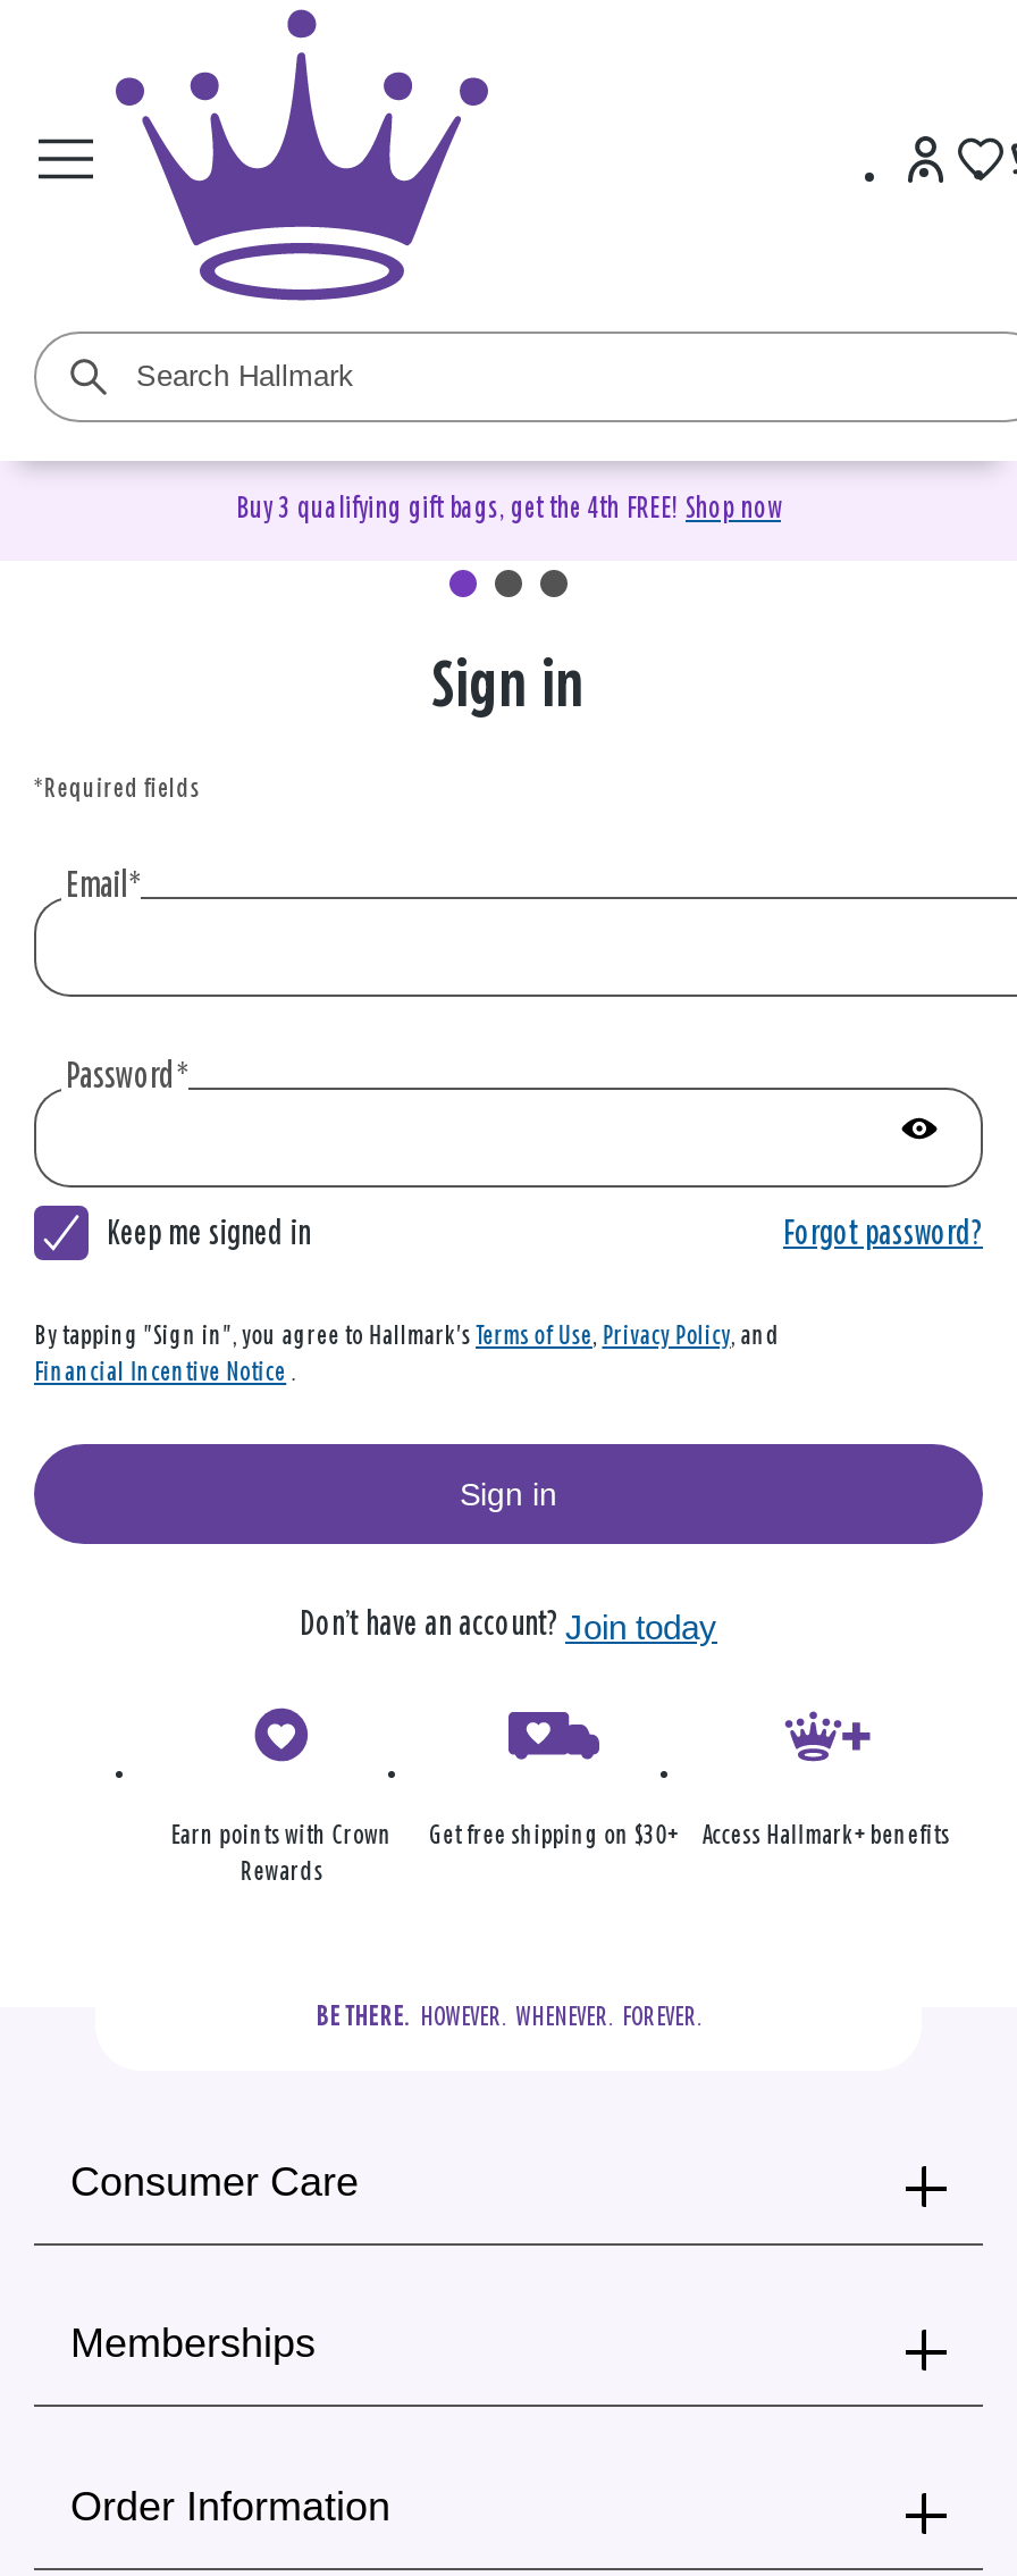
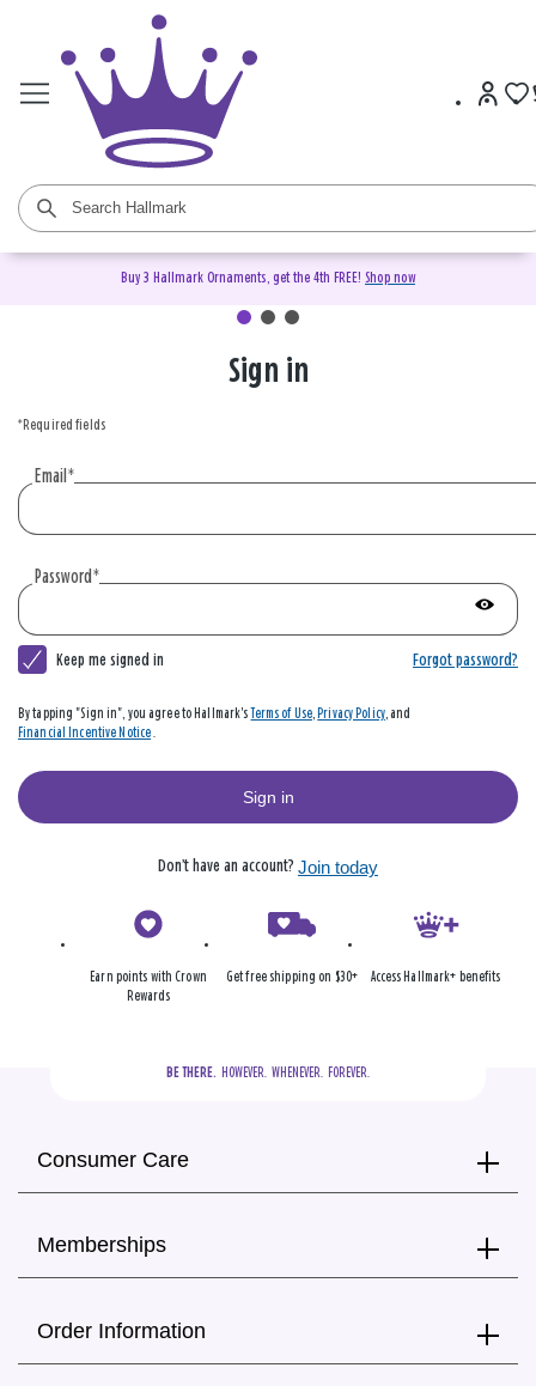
- Buy 3 qualifying gift bags, get the 4th FREE! Shop now
+ Buy 3 Hallmark Ornaments, get the 4th FREE! Shop now
